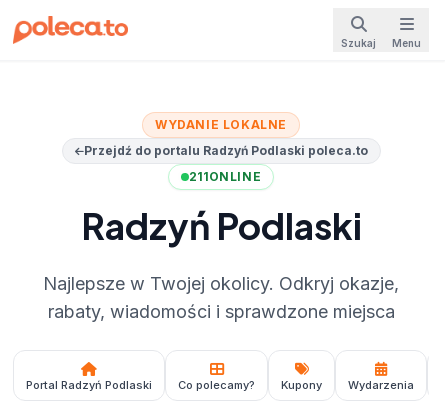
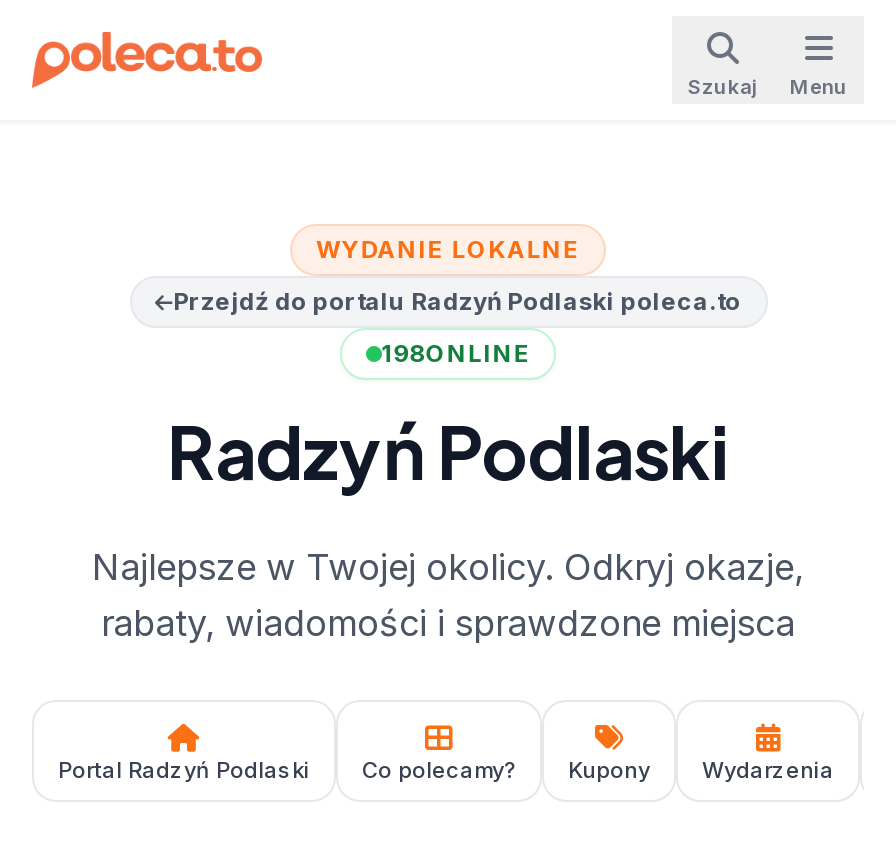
- 211ONLINE
+ 198ONLINE
